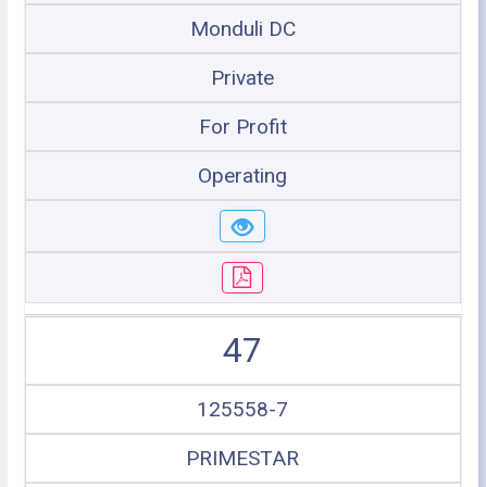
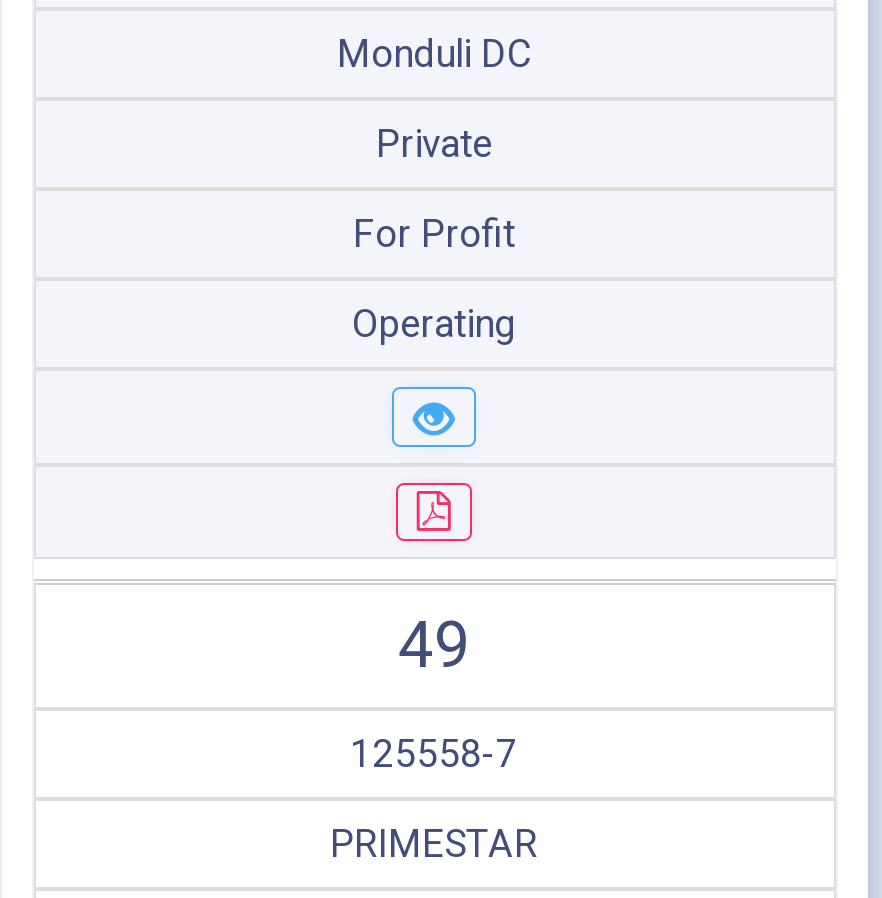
- 47
+ 49
